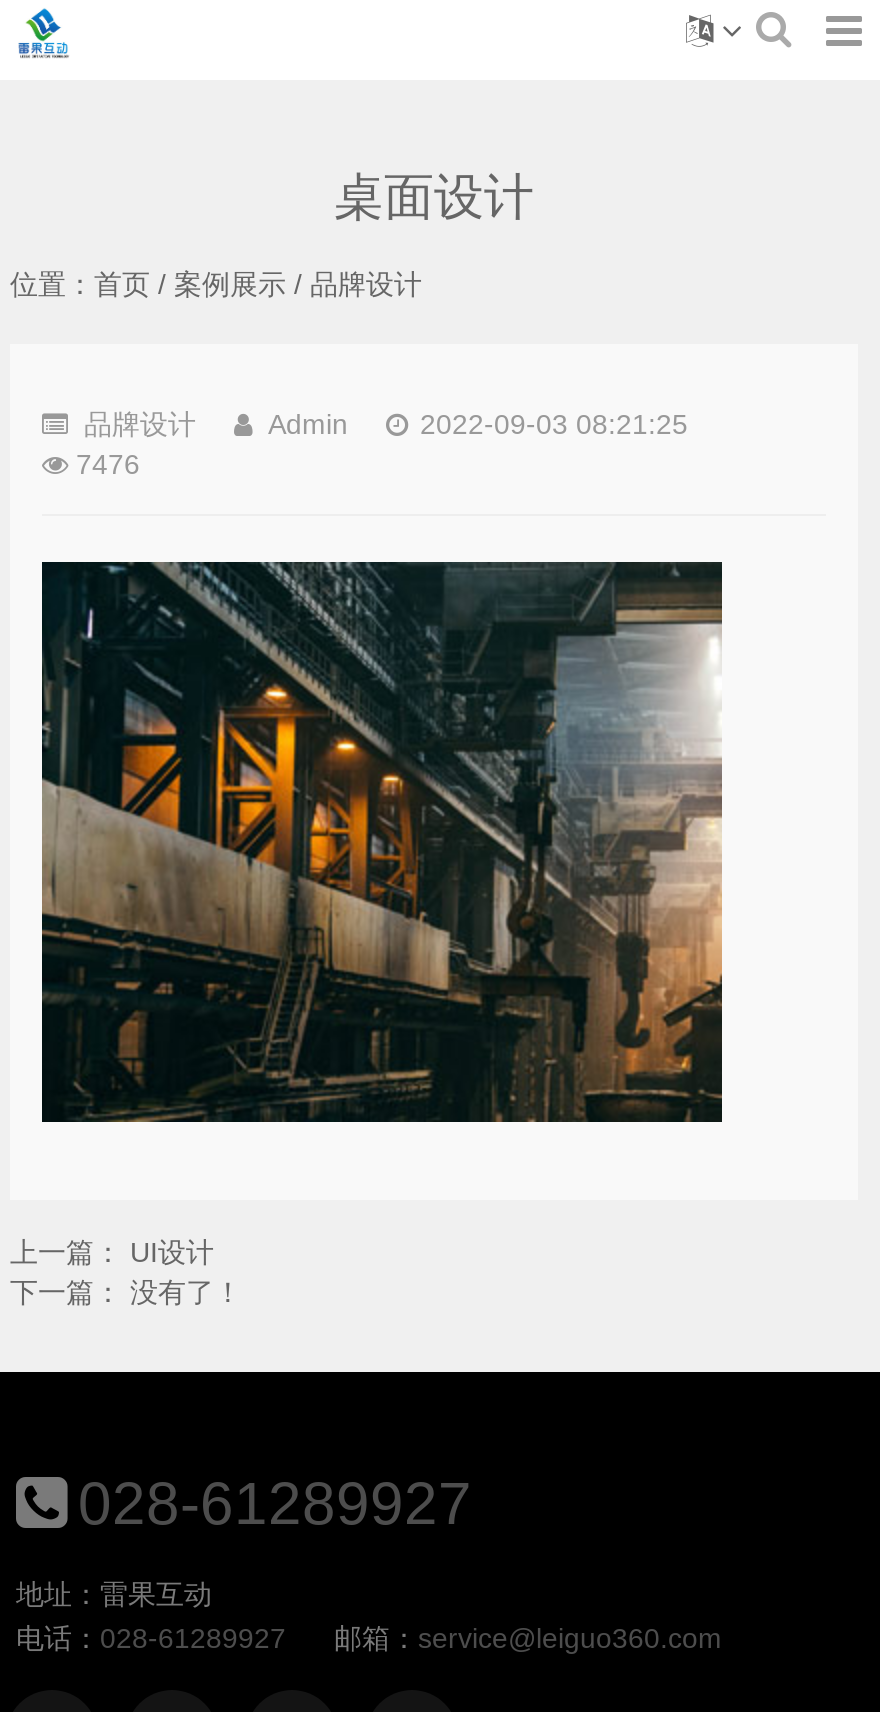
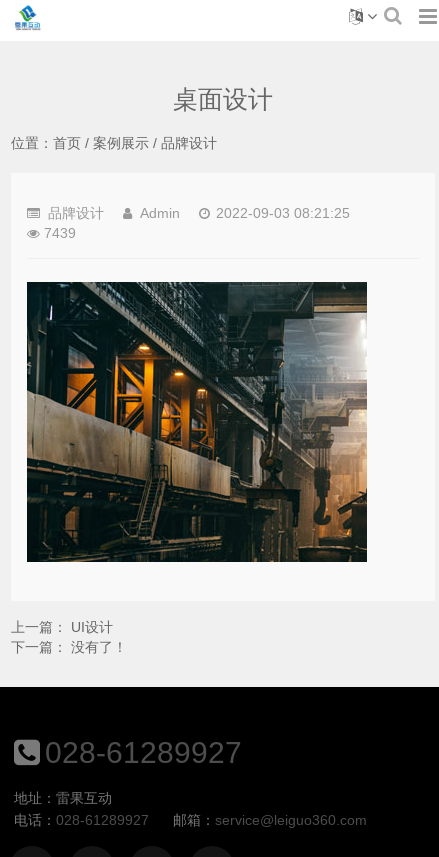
- 7476
+ 7439
